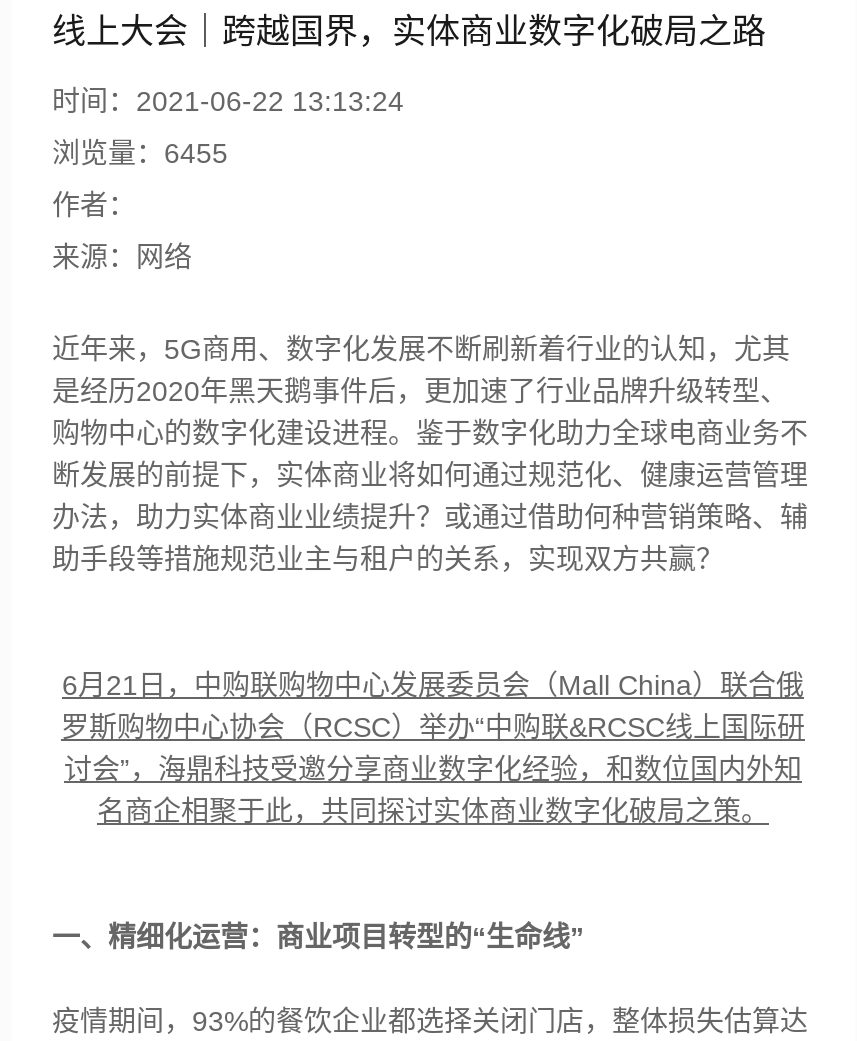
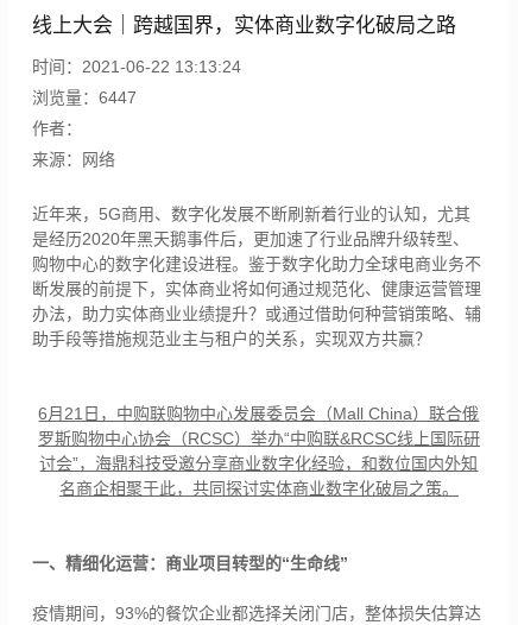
- 浏览量：6455
+ 浏览量：6447
